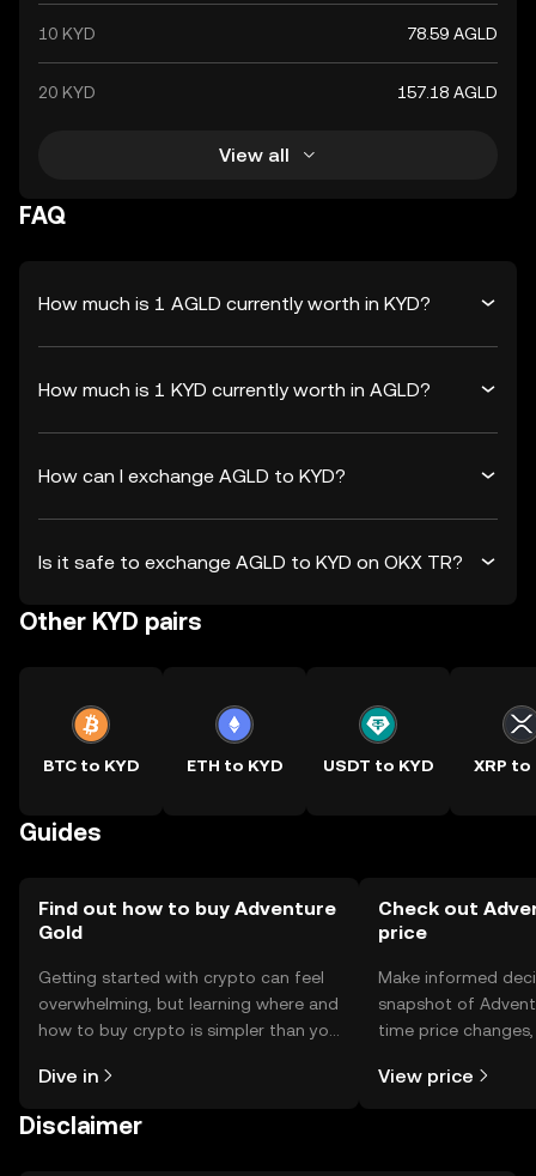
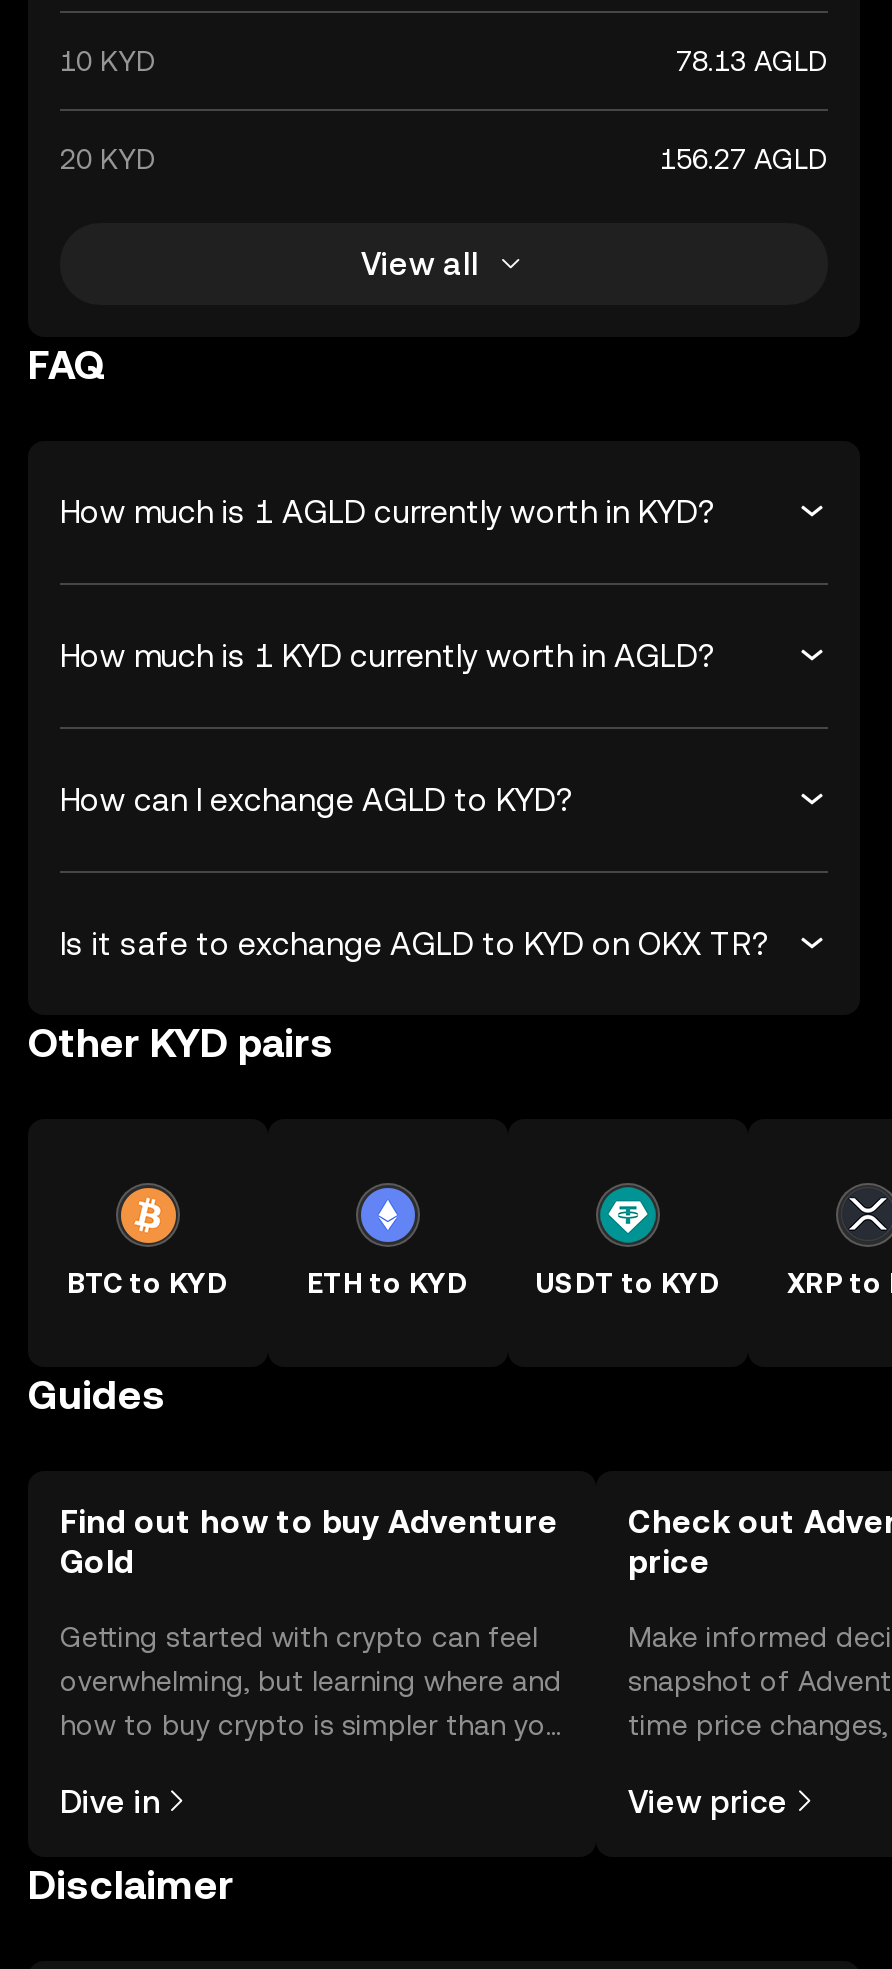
- 78.59 AGLD
+ 78.13 AGLD

- 157.18 AGLD
+ 156.27 AGLD
